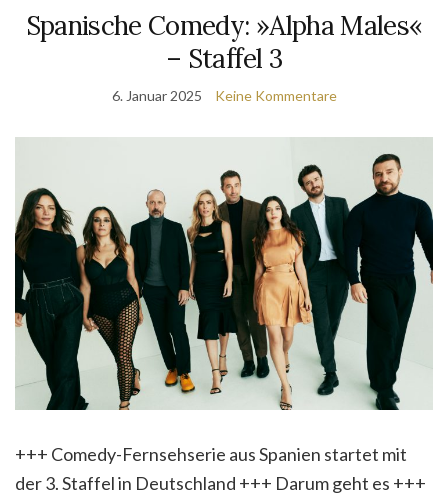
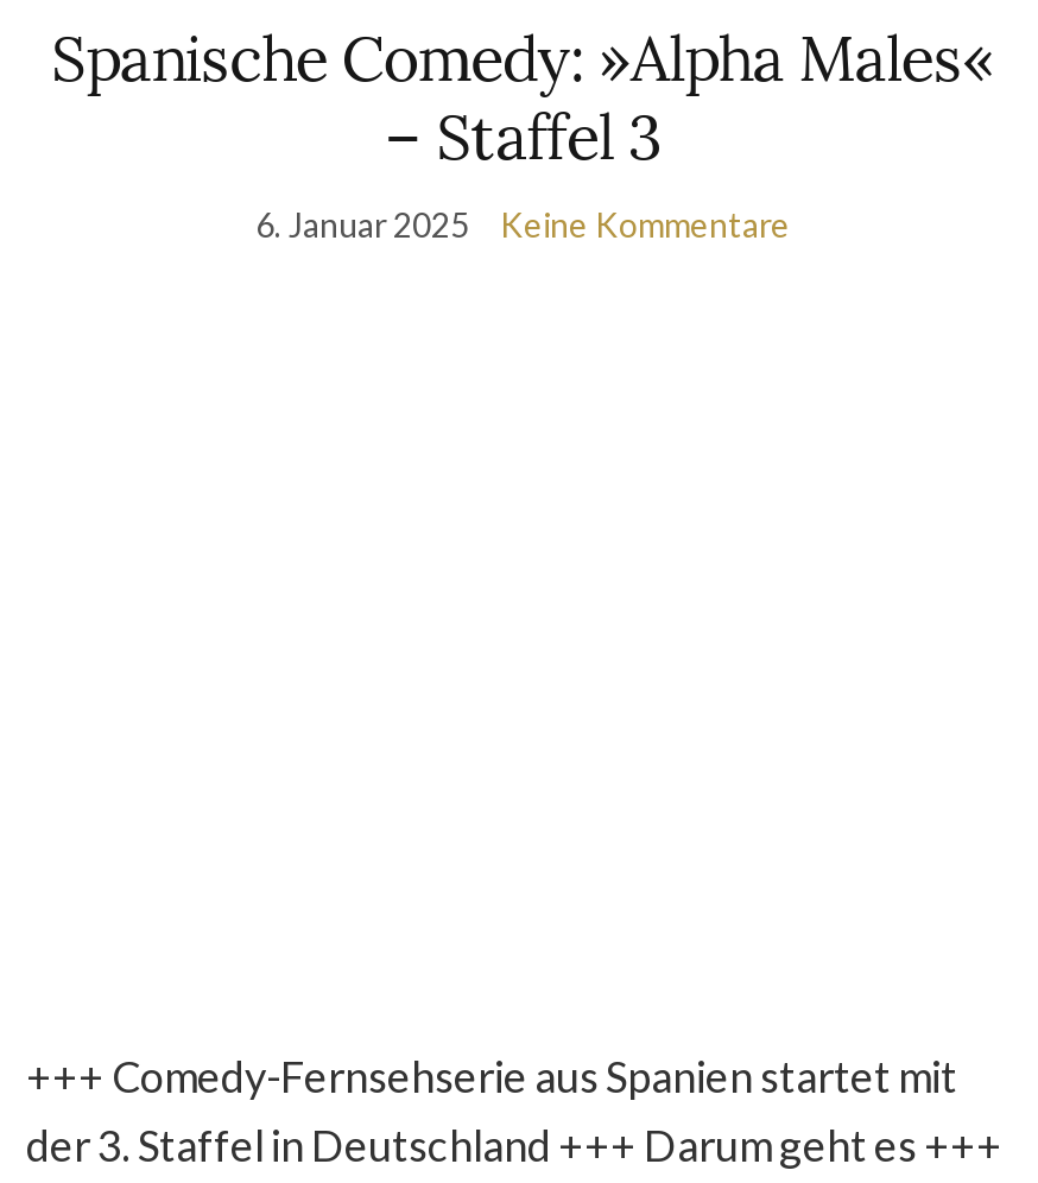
- [image]
